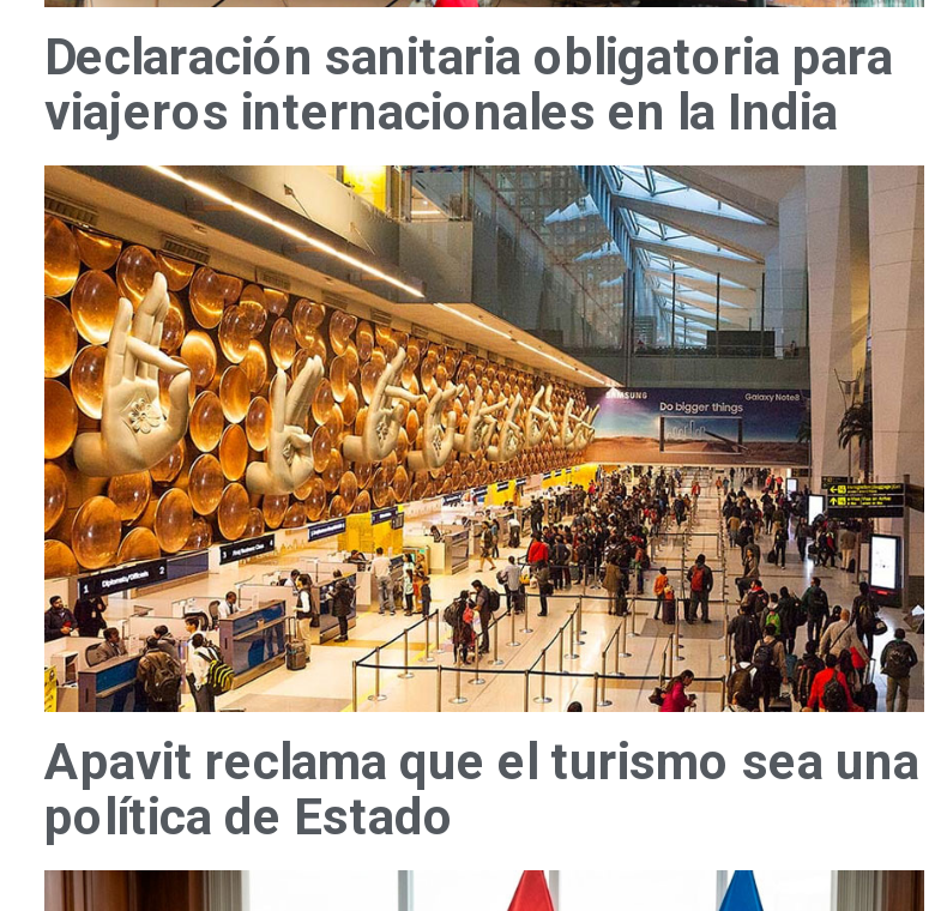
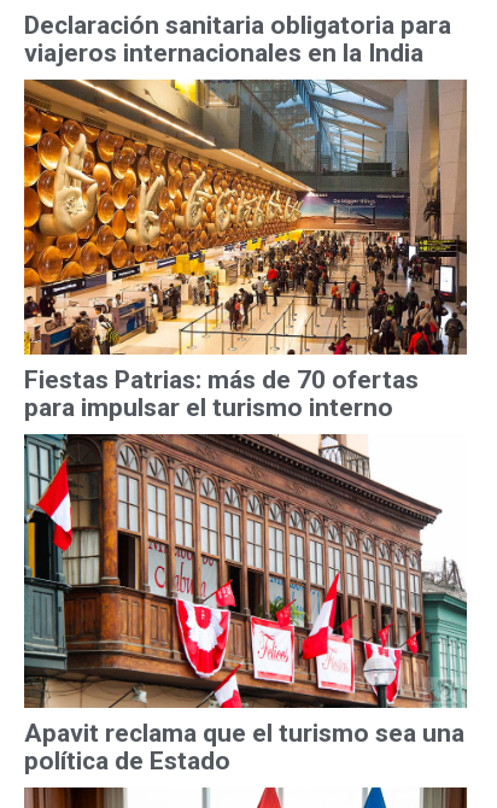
+ [image]

+ Fiestas Patrias: más de 70 ofertas
+ para impulsar el turismo interno
